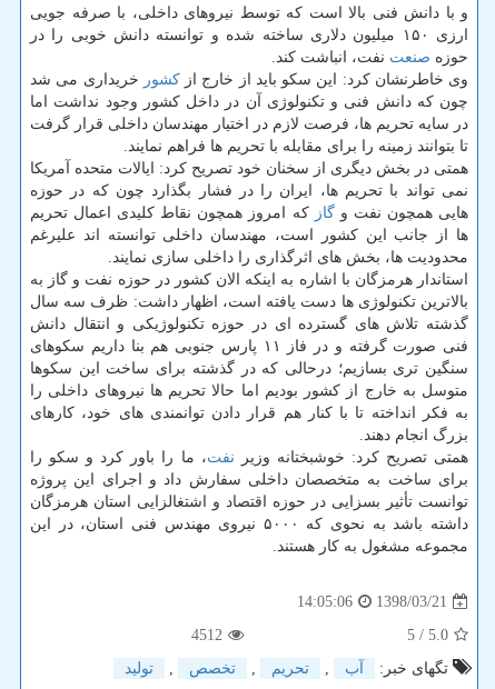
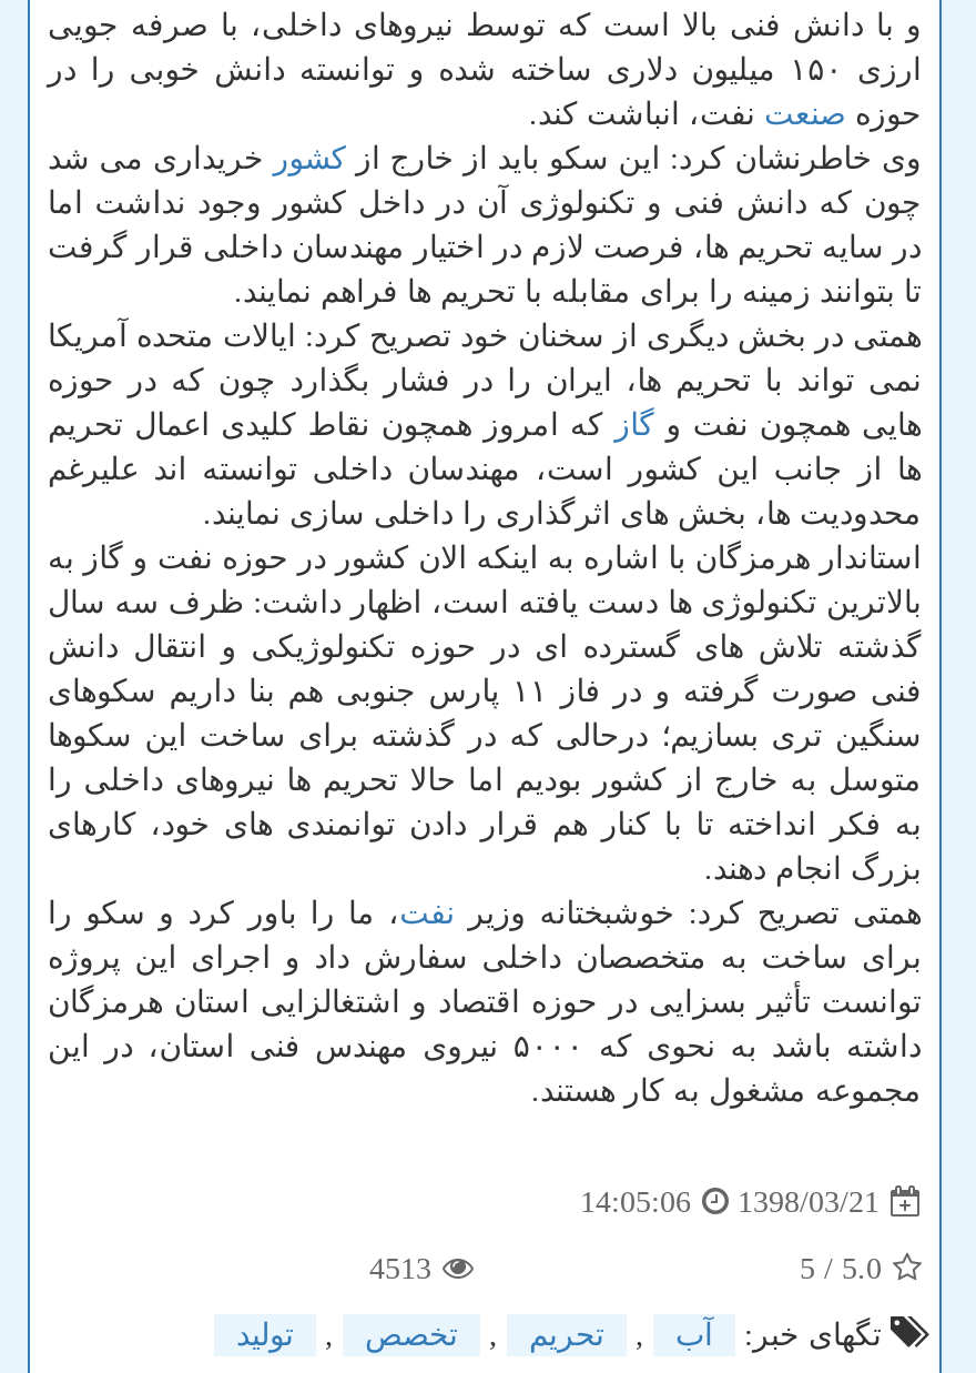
- 4512
+ 4513
